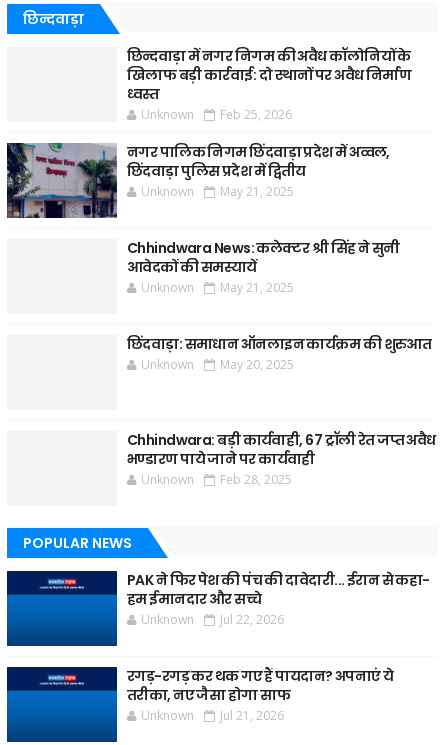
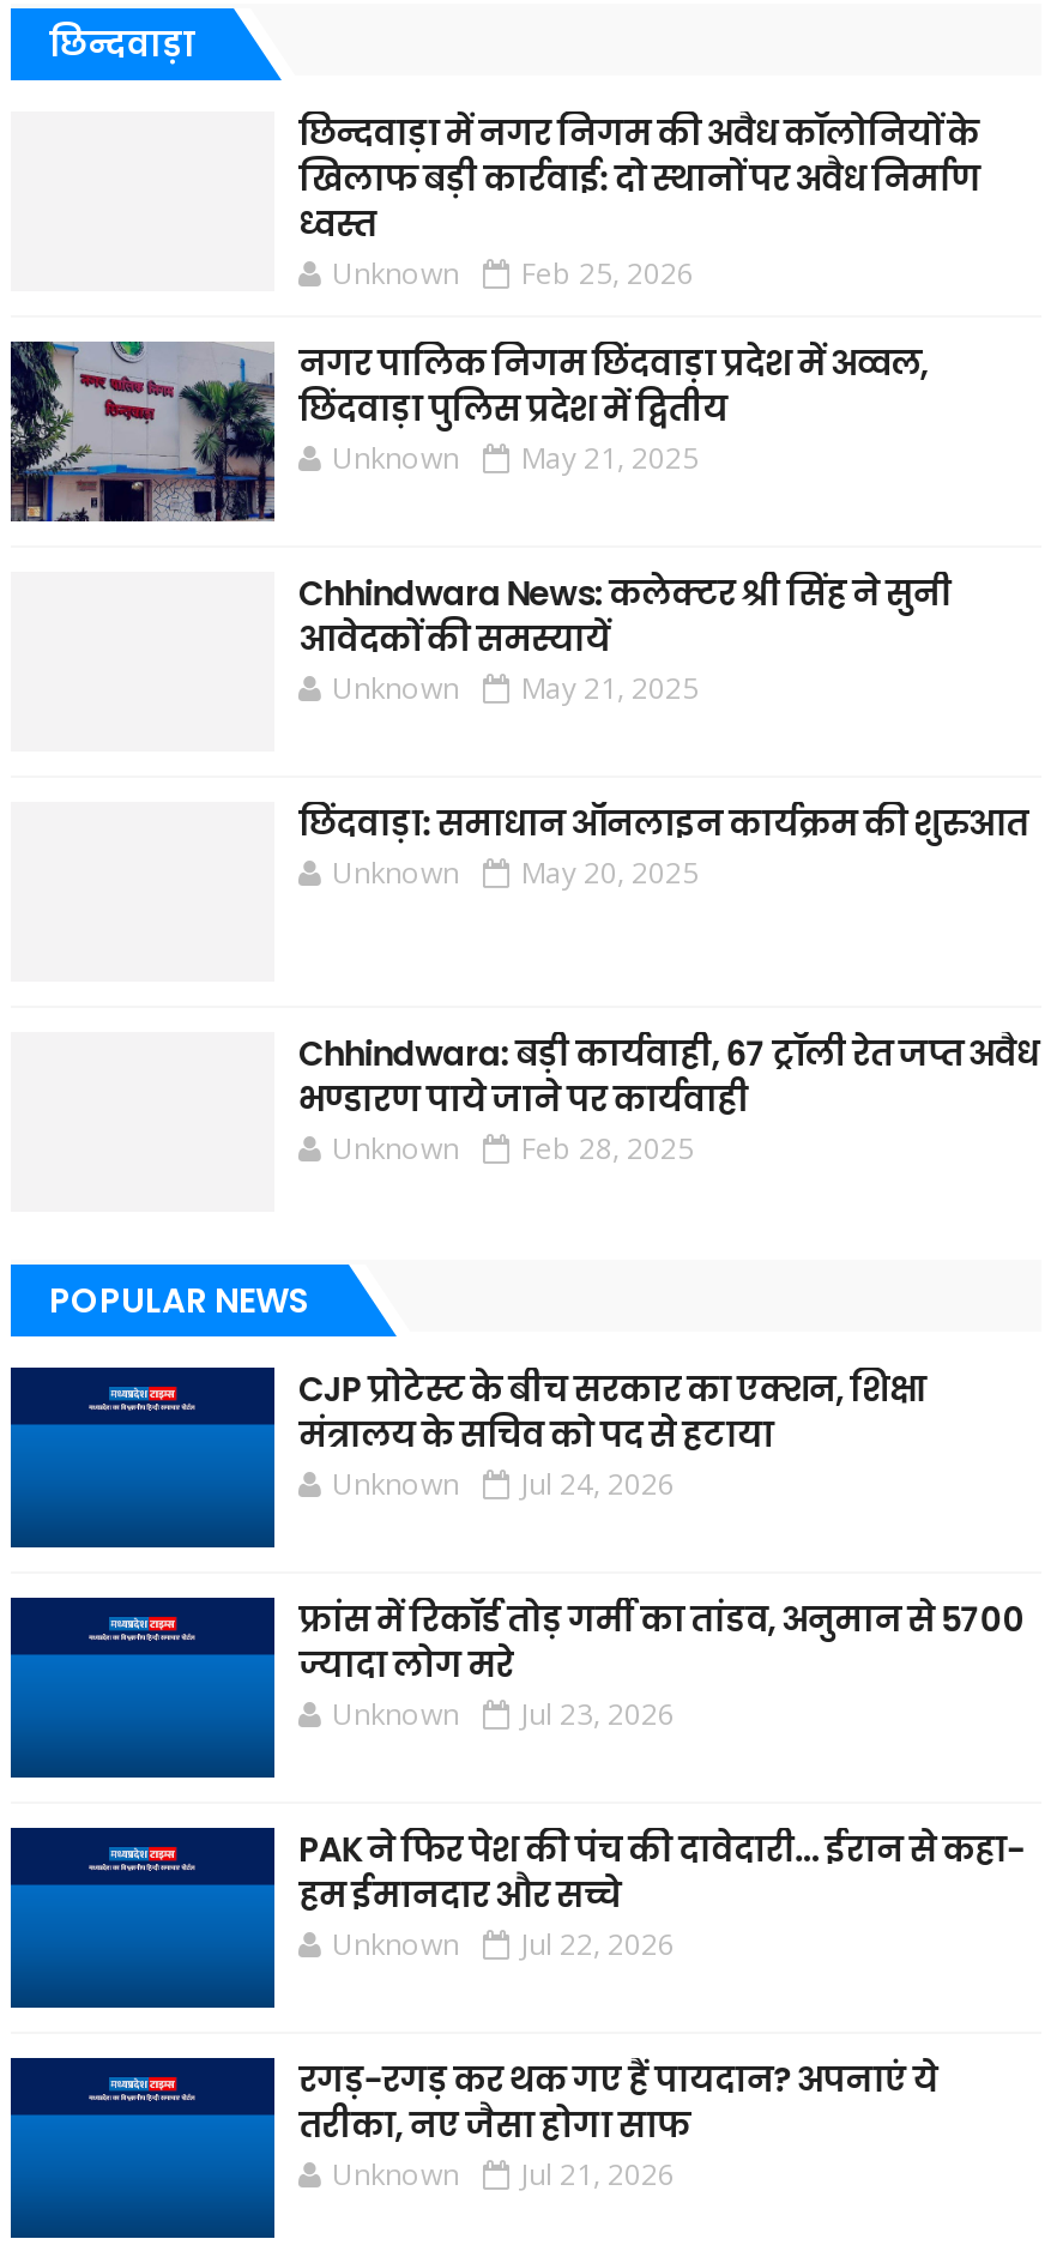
+ CJP प्रोटेस्ट के बीच सरकार का एक्शन, शिक्षा
+ मंत्रालय के सचिव को पद से हटाया
+ Unknown
+ Jul 24, 2026
+ फ्रांस में रिकॉर्ड तोड़ गर्मी का तांडव, अनुमान से 5700
+ ज्यादा लोग मरे
+ Unknown
+ Jul 23, 2026
